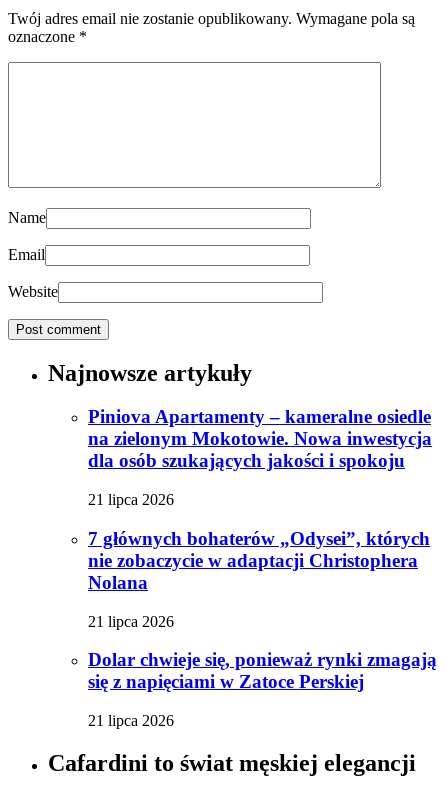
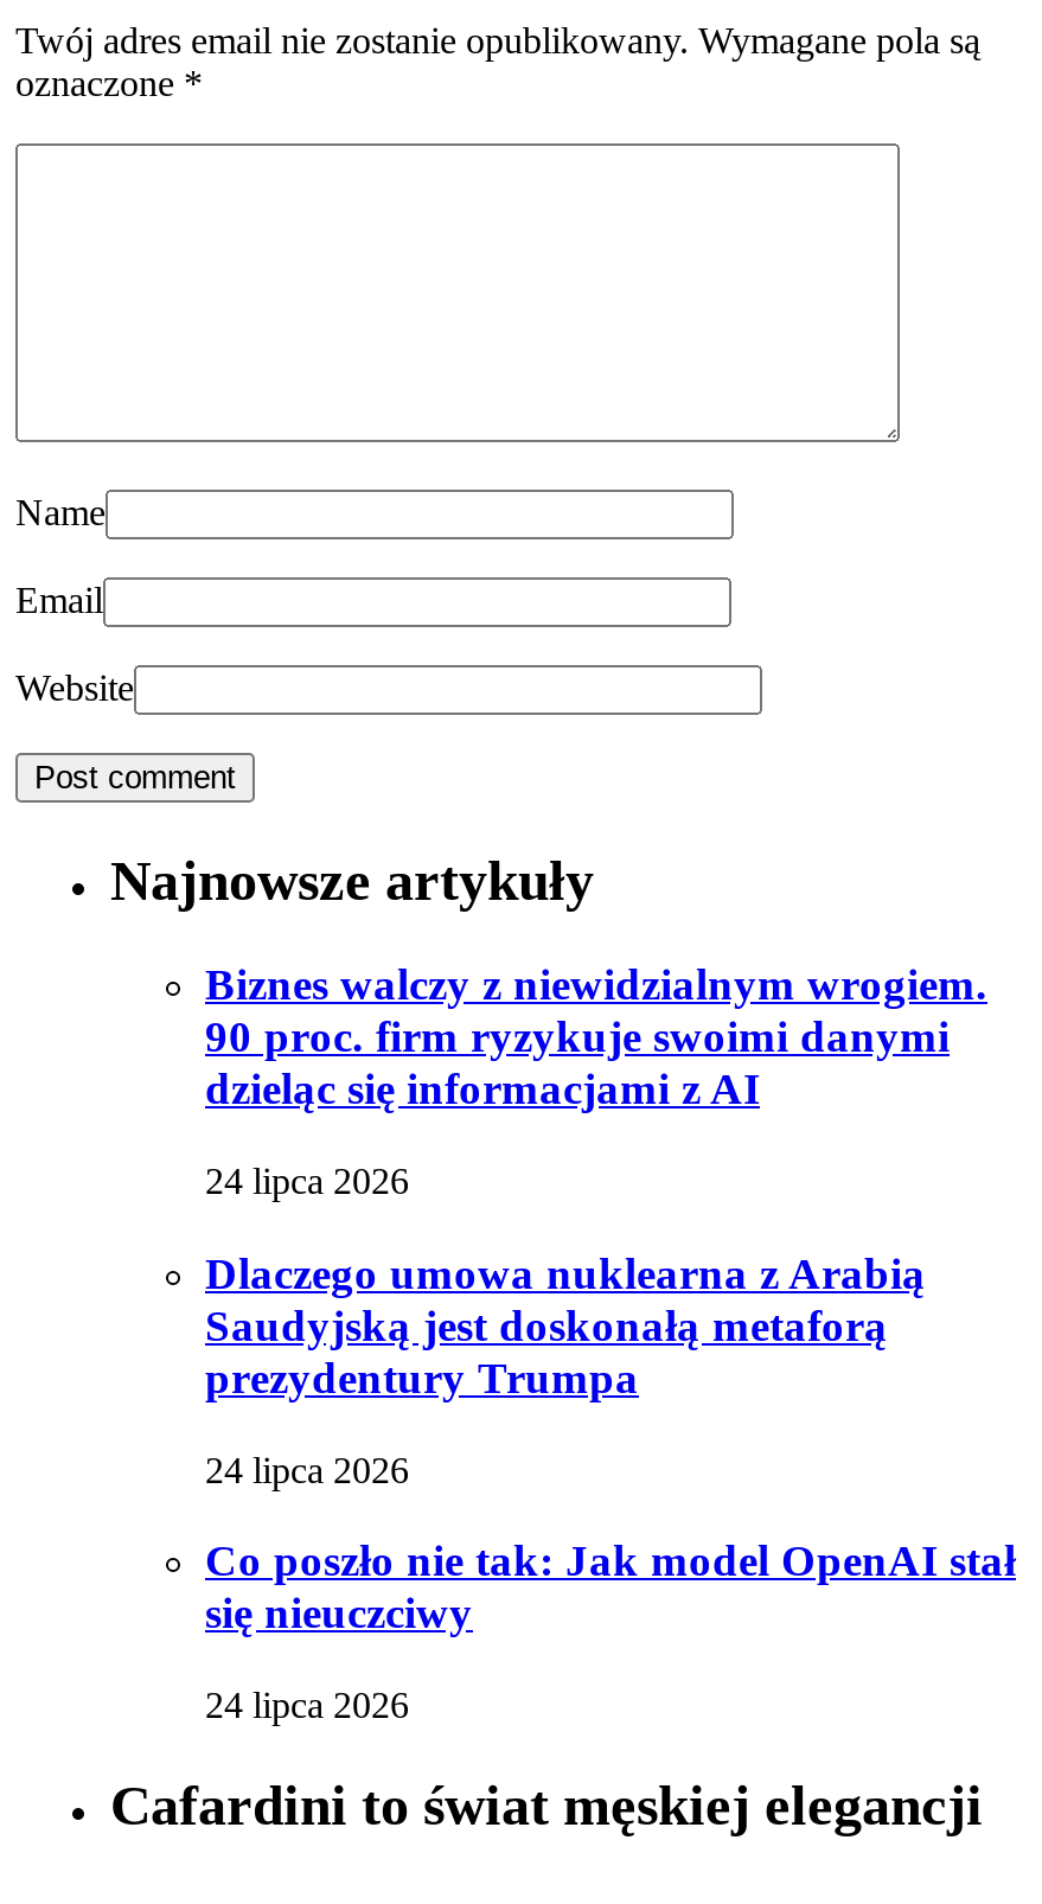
- Piniova Apartamenty – kameralne osiedle
- na zielonym Mokotowie. Nowa inwestycja
- dla osób szukających jakości i spokoju
+ Biznes walczy z niewidzialnym wrogiem.
+ 90 proc. firm ryzykuje swoimi danymi
+ dzieląc się informacjami z AI

- 21 lipca 2026
+ 24 lipca 2026

- 7 głównych bohaterów „Odysei”, których
- nie zobaczycie w adaptacji Christophera
- Nolana
+ Dlaczego umowa nuklearna z Arabią
+ Saudyjską jest doskonałą metaforą
+ prezydentury Trumpa

- 21 lipca 2026
+ 24 lipca 2026

- Dolar chwieje się, ponieważ rynki zmagają
- się z napięciami w Zatoce Perskiej
+ Co poszło nie tak: Jak model OpenAI stał
+ się nieuczciwy

- 21 lipca 2026
+ 24 lipca 2026
